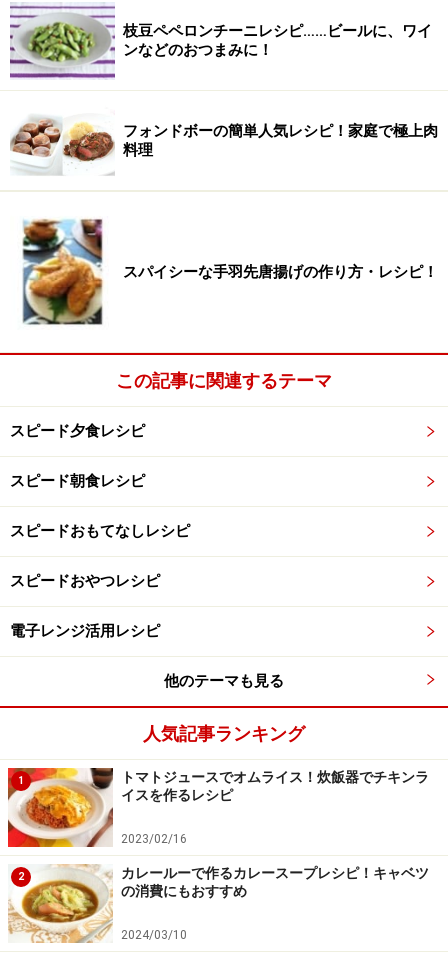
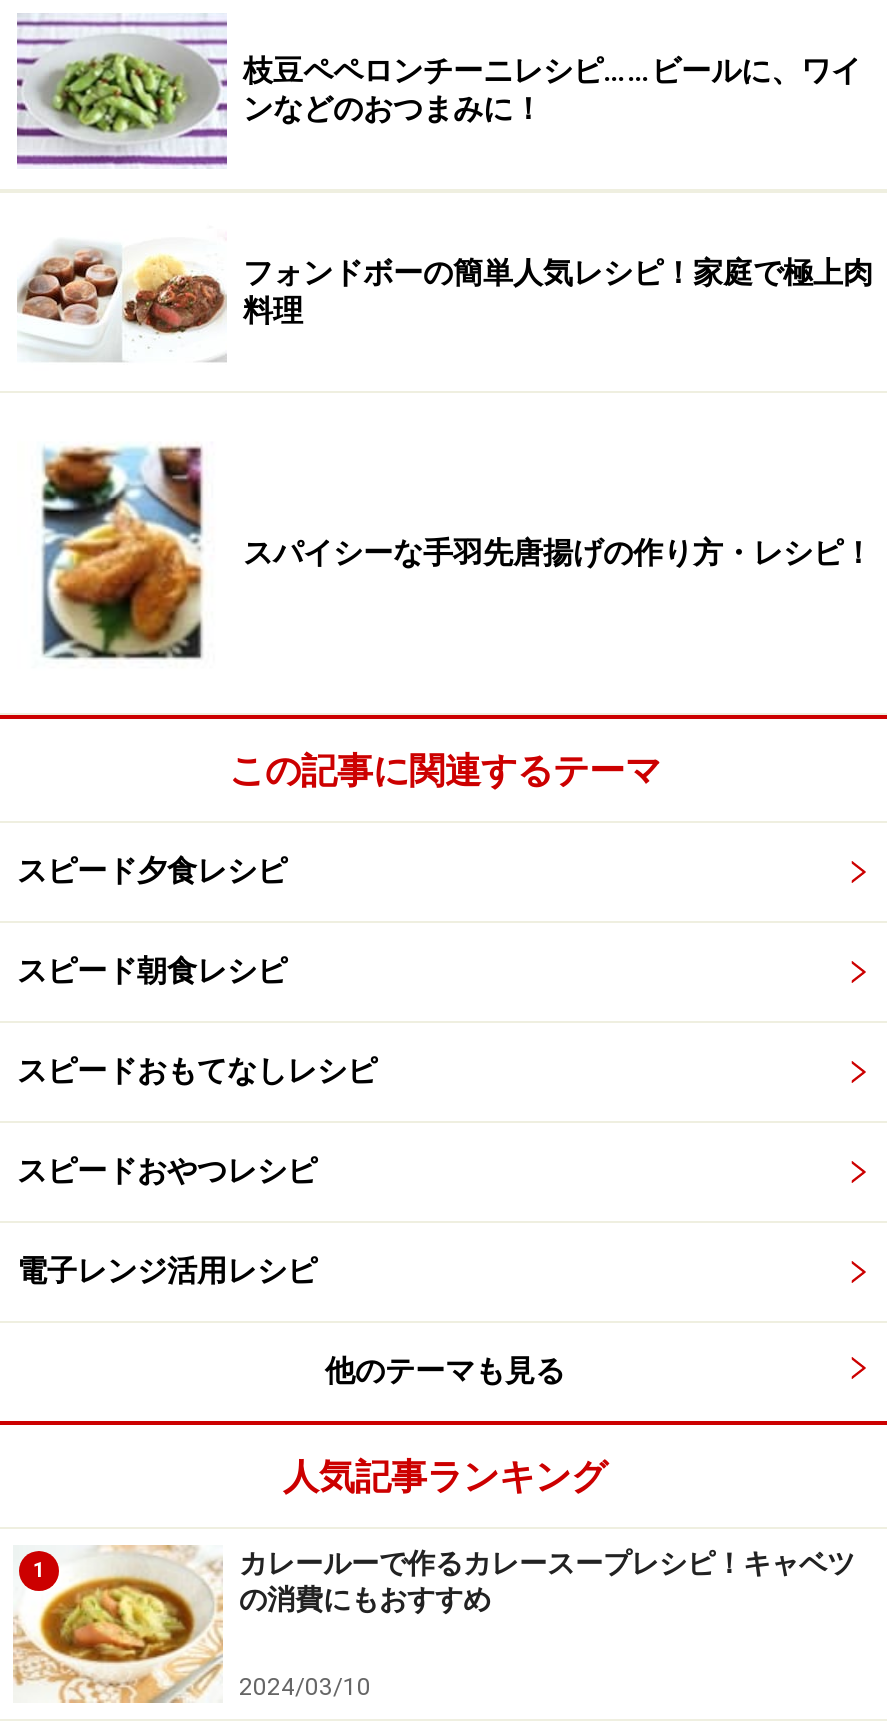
- [image]
- トマトジュースでオムライス！炊飯器でチキンラ
- イスを作るレシピ
- 2023/02/16
- 2
